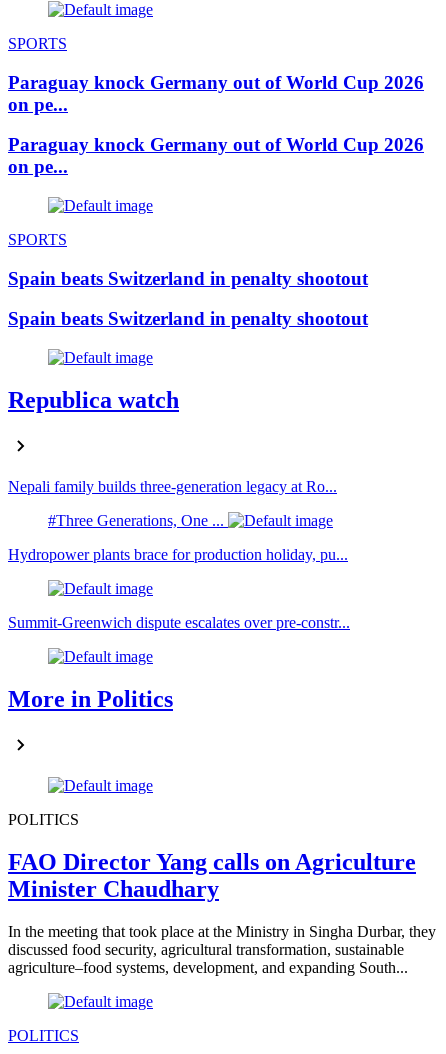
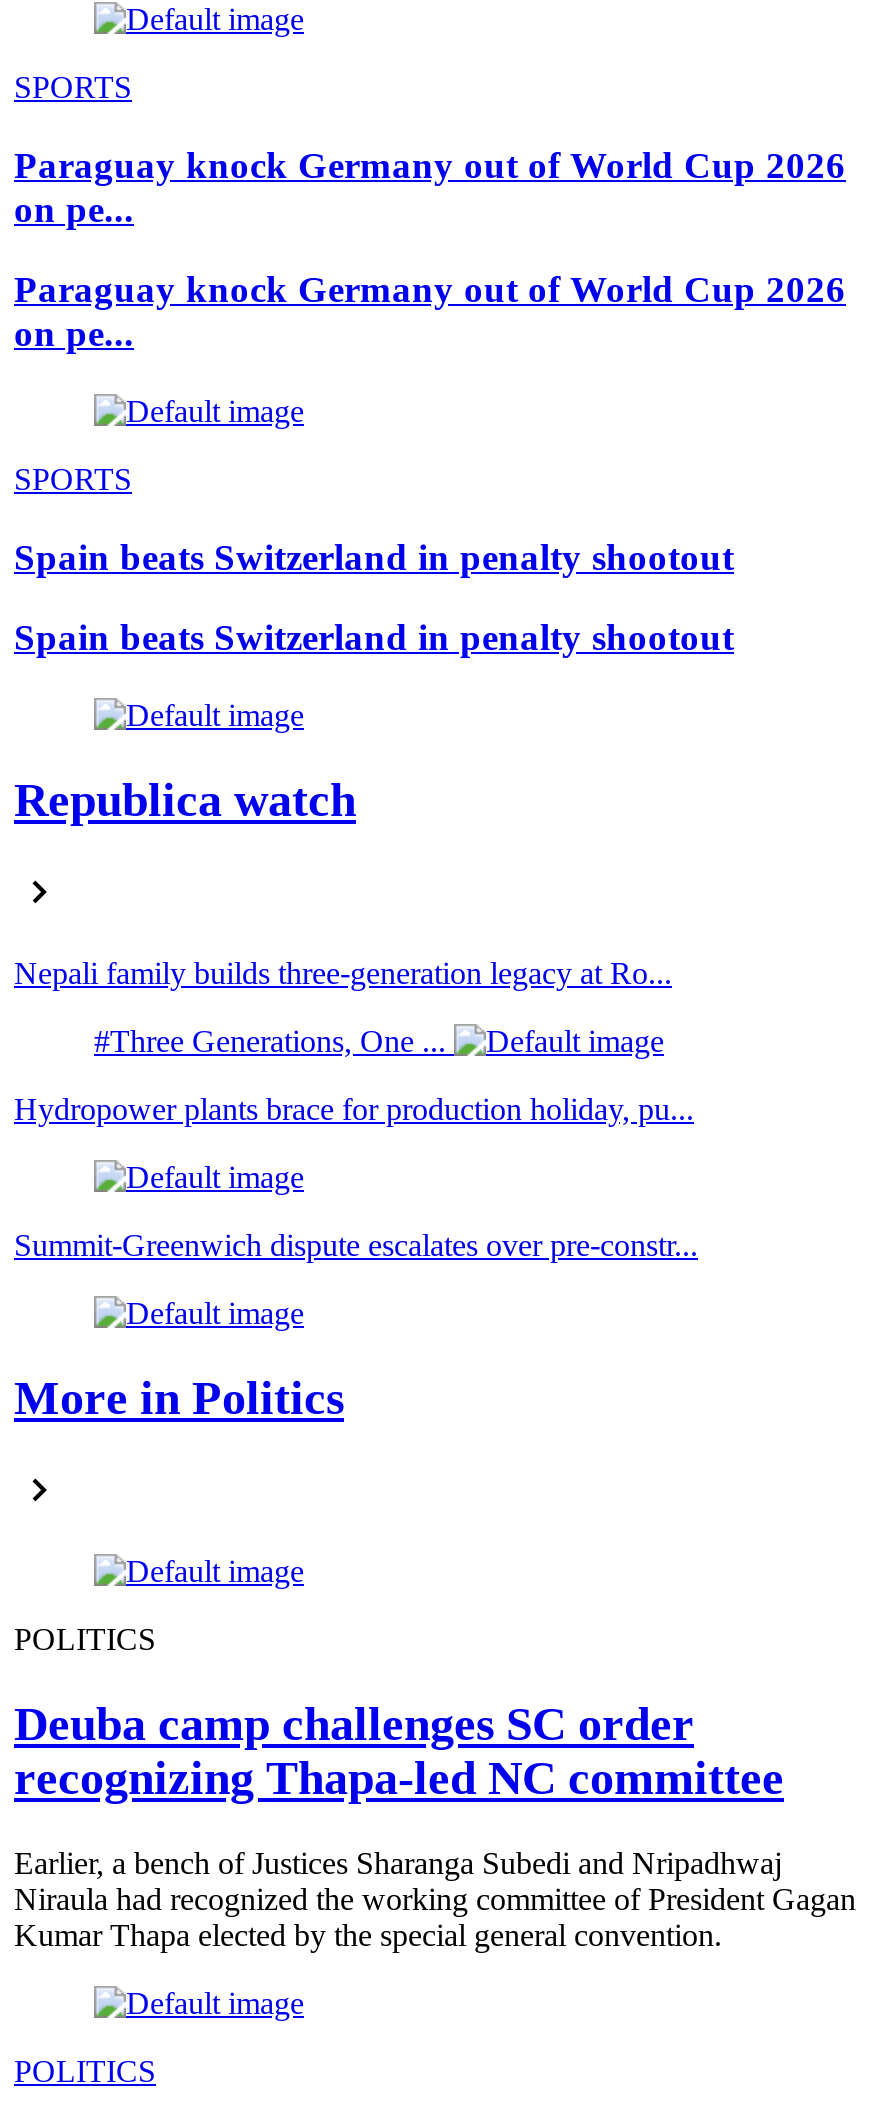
- FAO Director Yang calls on Agriculture
- Minister Chaudhary
+ Deuba camp challenges SC order
+ recognizing Thapa-led NC committee

- In the meeting that took place at the Ministry in Singha Durbar, they
- discussed food security, agricultural transformation, sustainable
- agriculture–food systems, development, and expanding South...
+ Earlier, a bench of Justices Sharanga Subedi and Nripadhwaj
+ Niraula had recognized the working committee of President Gagan
+ Kumar Thapa elected by the special general convention.
